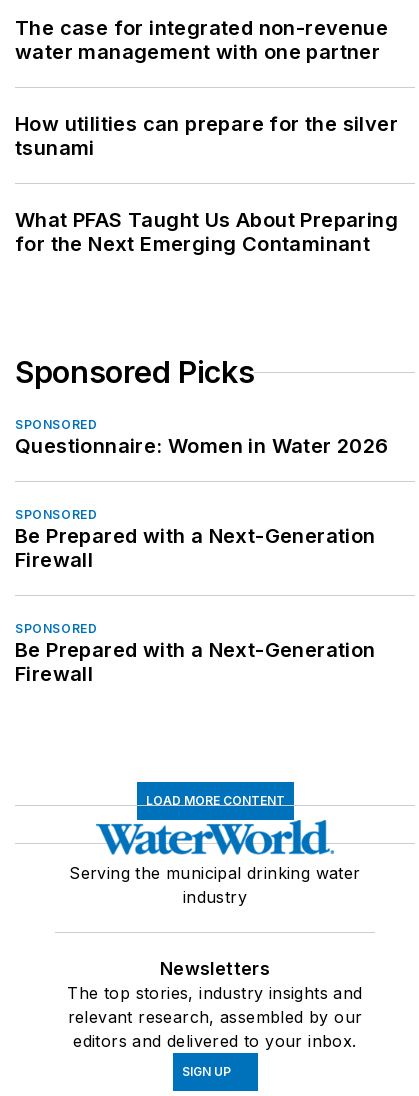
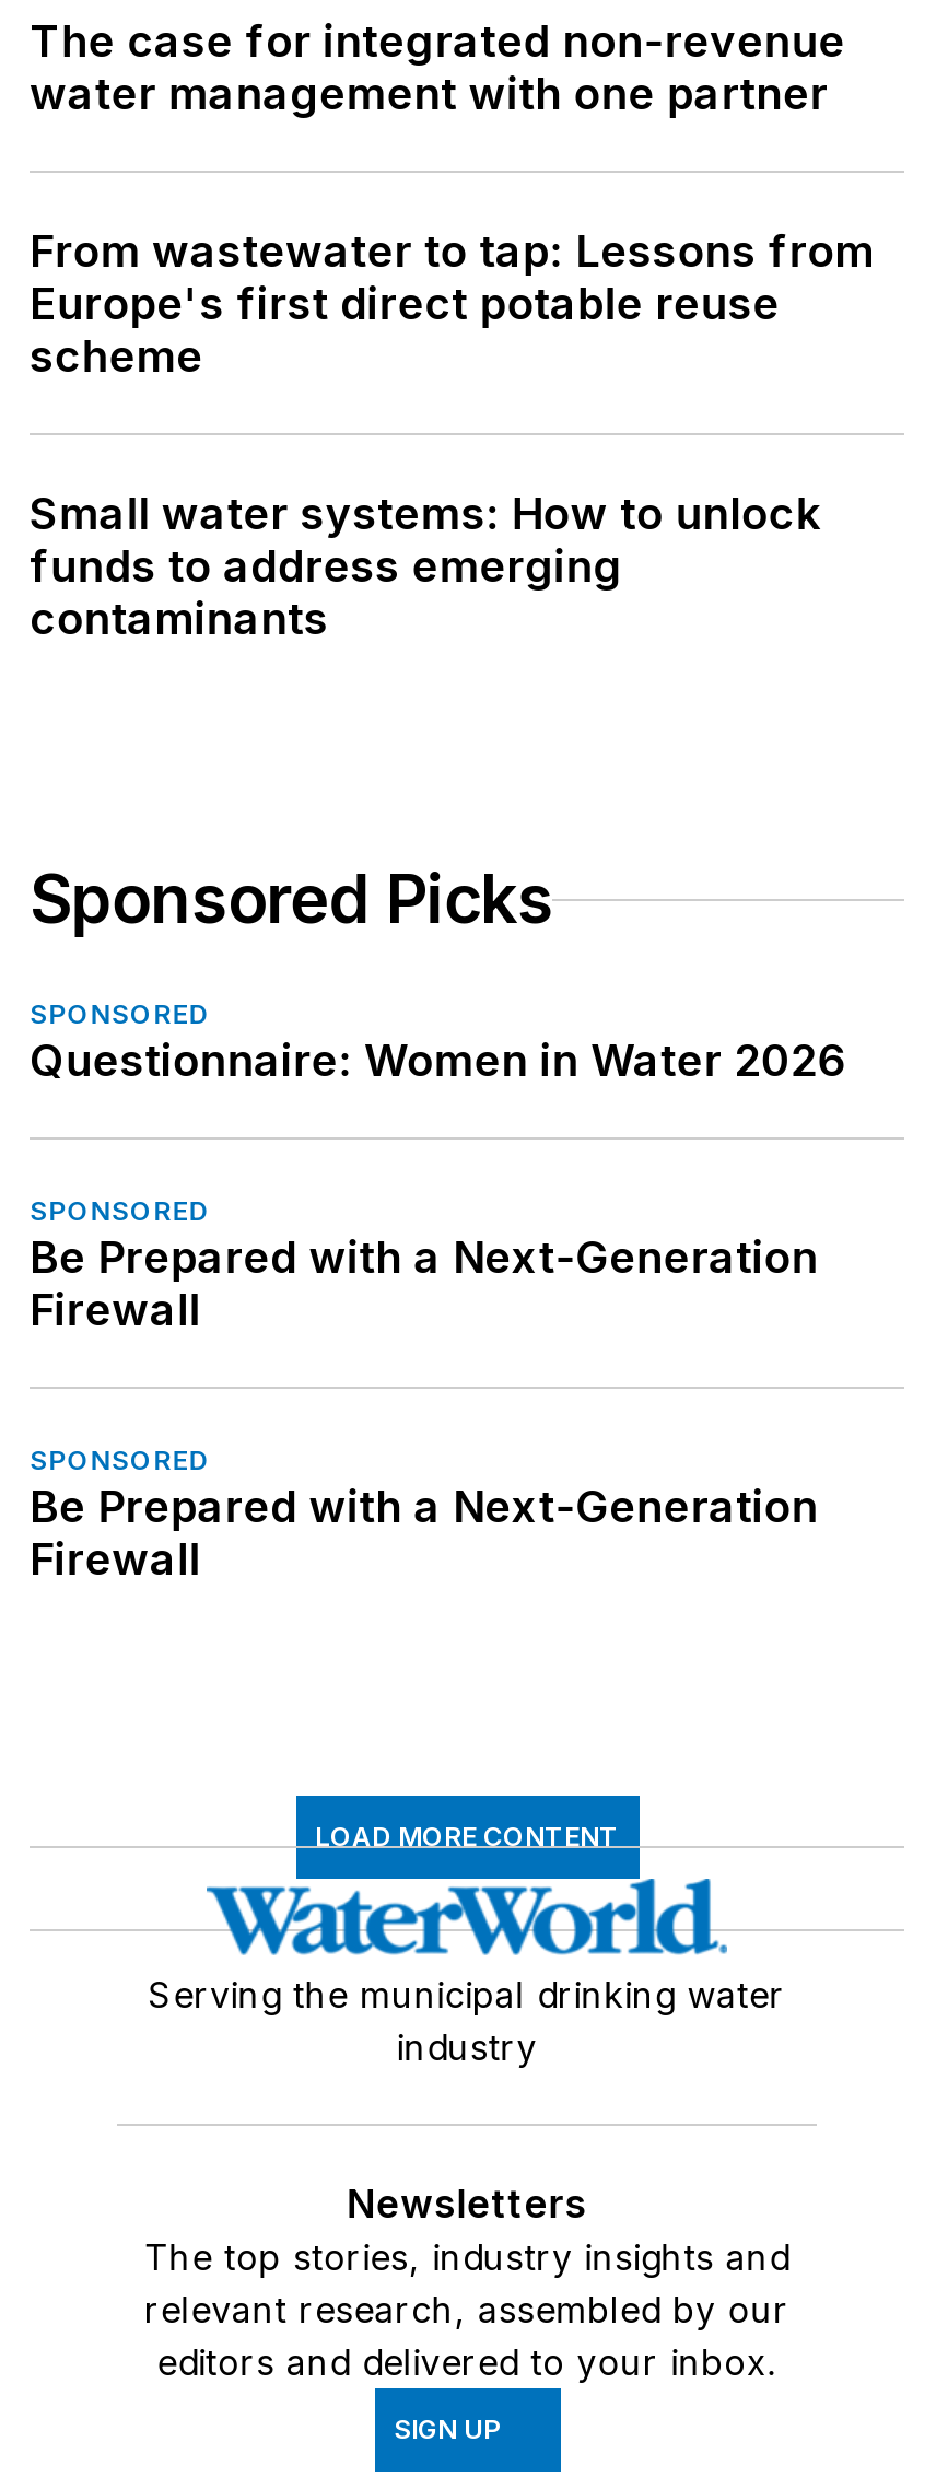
- How utilities can prepare for the silver
- tsunami
+ From wastewater to tap: Lessons from
+ Europe's first direct potable reuse
+ scheme

- What PFAS Taught Us About Preparing
- for the Next Emerging Contaminant
+ Small water systems: How to unlock
+ funds to address emerging
+ contaminants
